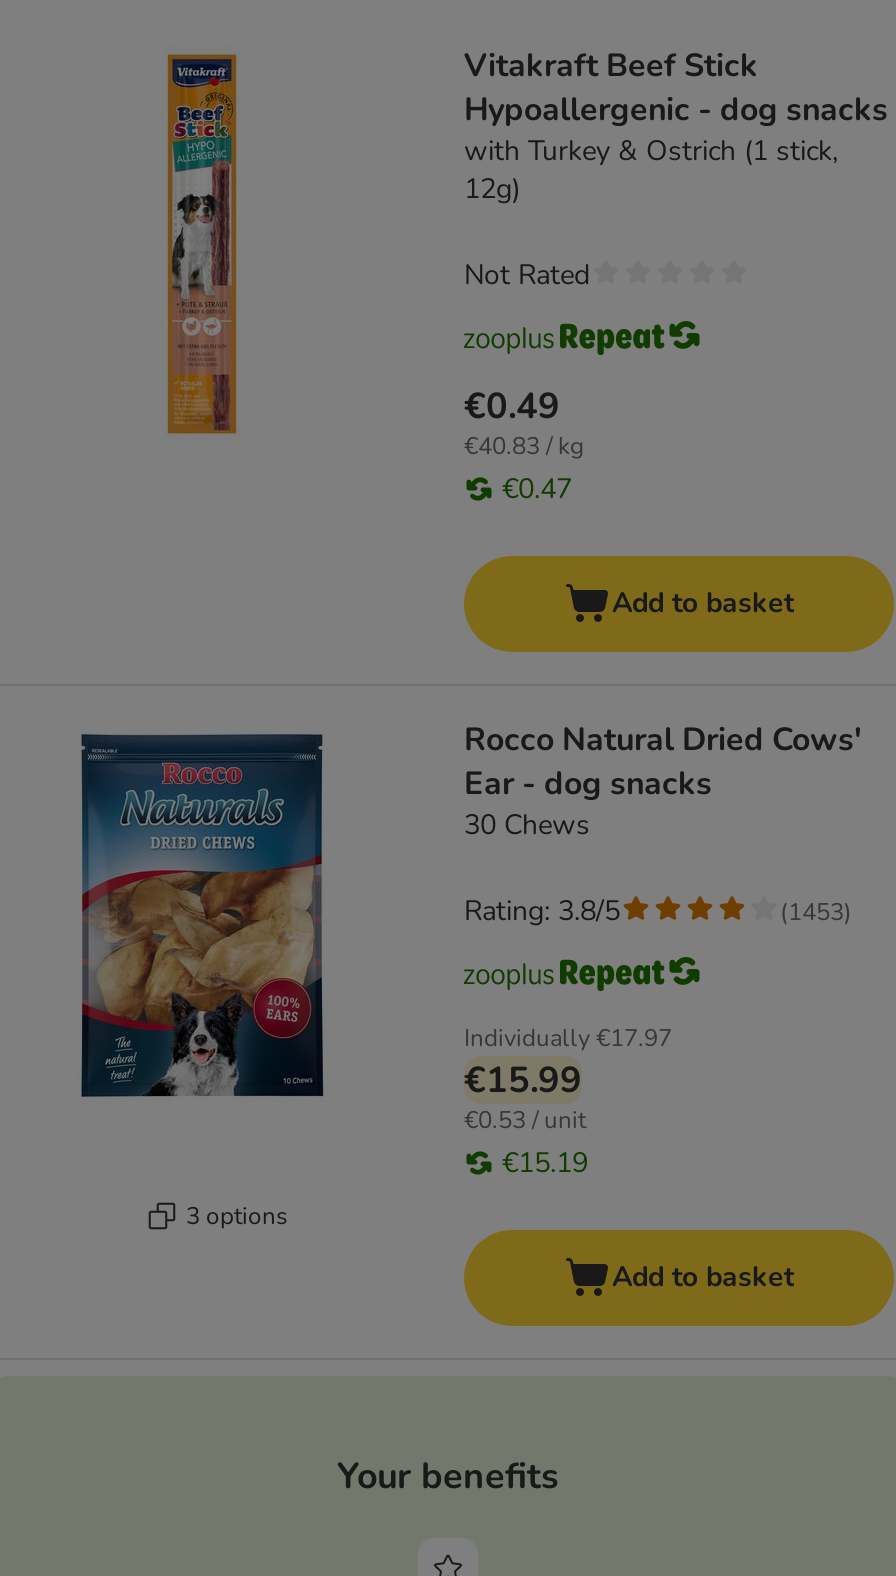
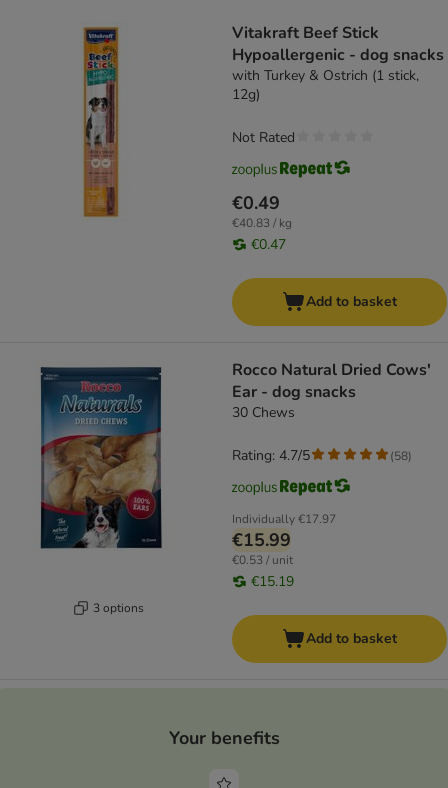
- Rating: 3.8/5
+ Rating: 4.7/5

- (1453)
+ (58)
